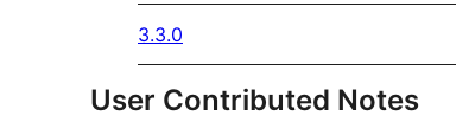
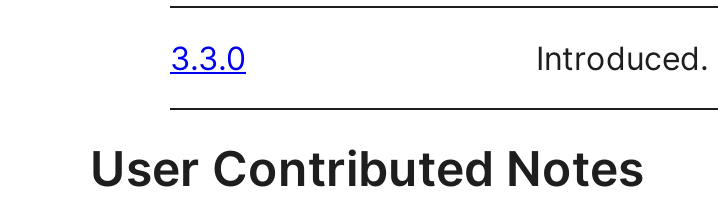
+ Introduced.
